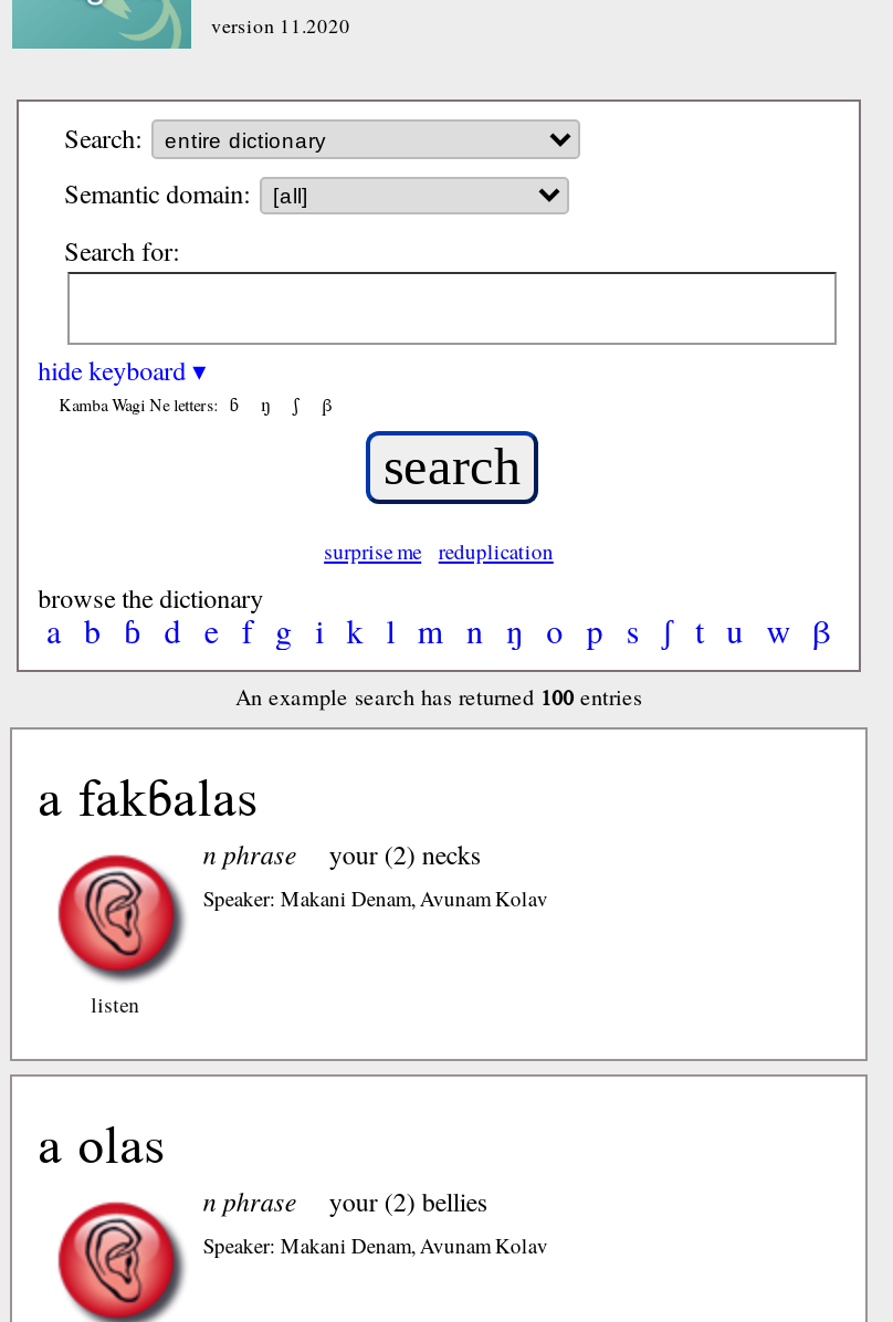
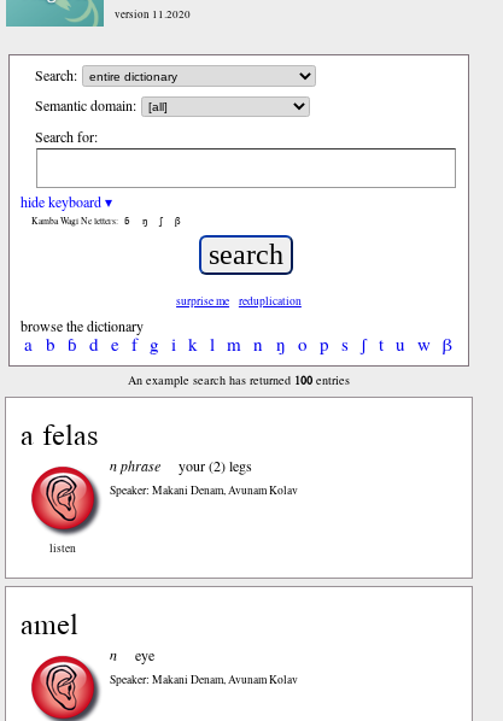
- a fakɓalas
+ a felas

- n phrase your (2) necks
+ n phrase your (2) legs

- a olas
+ amel

- n phrase
- your (2) bellies
+ n
+ eye
